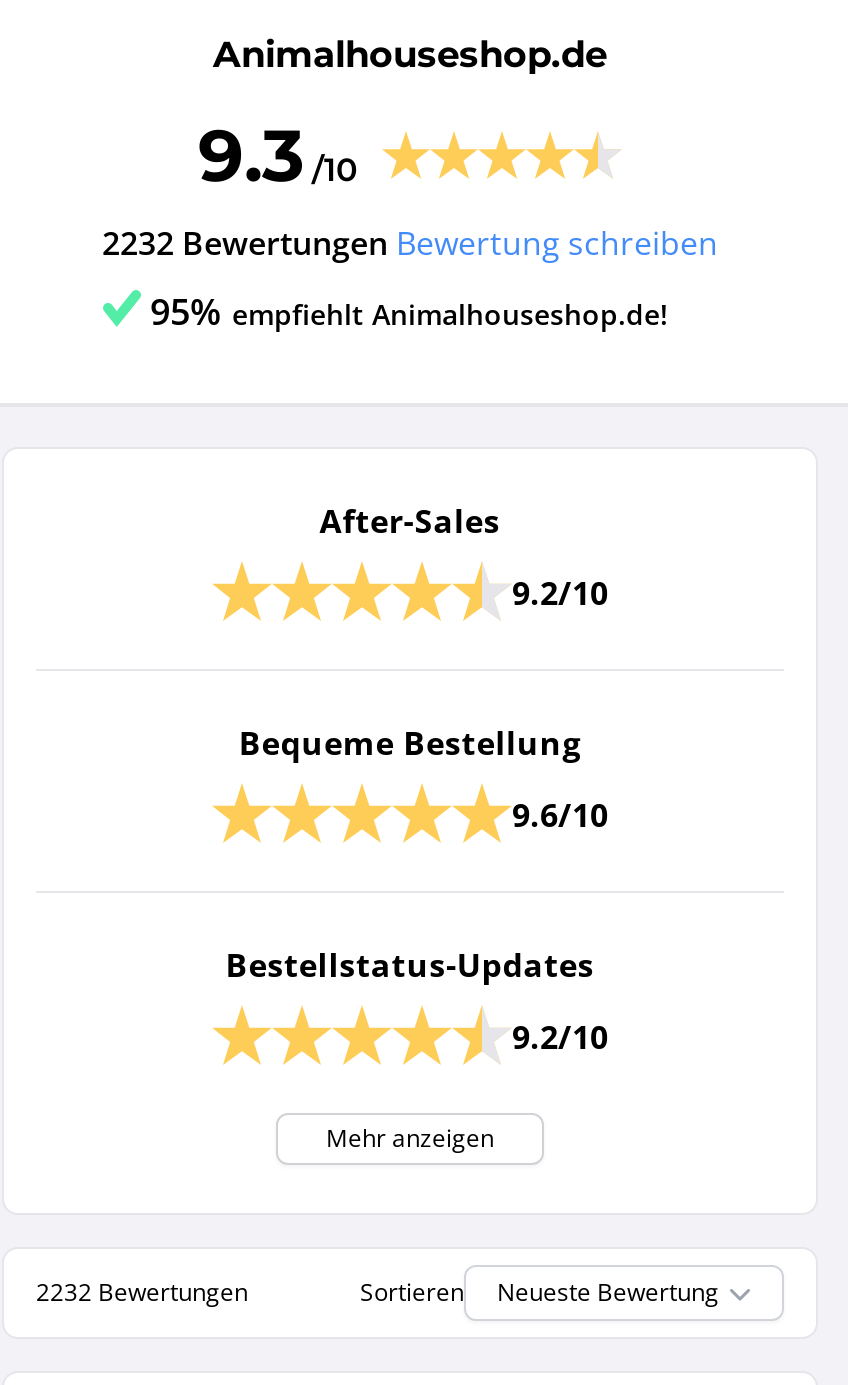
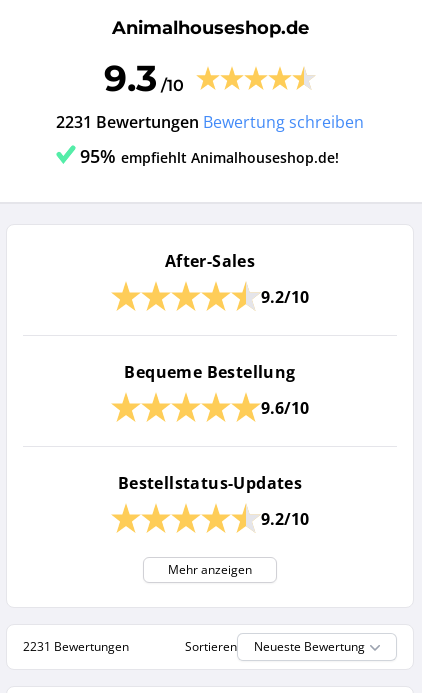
- 2232 Bewertungen Bewertung schreiben
+ 2231 Bewertungen Bewertung schreiben

- 2232 Bewertungen
+ 2231 Bewertungen
